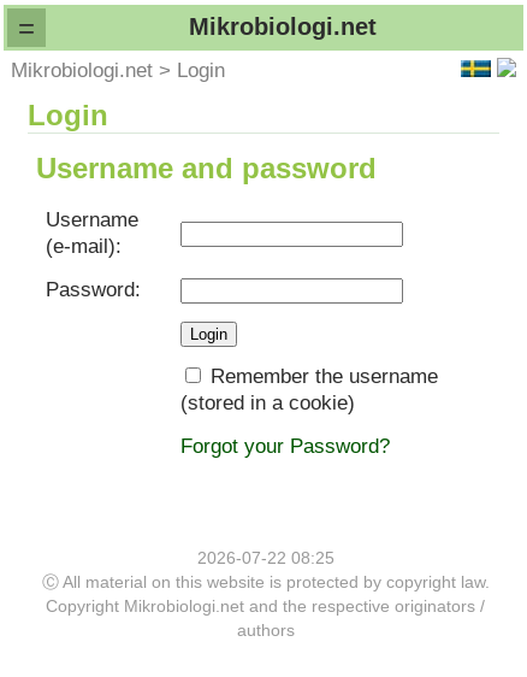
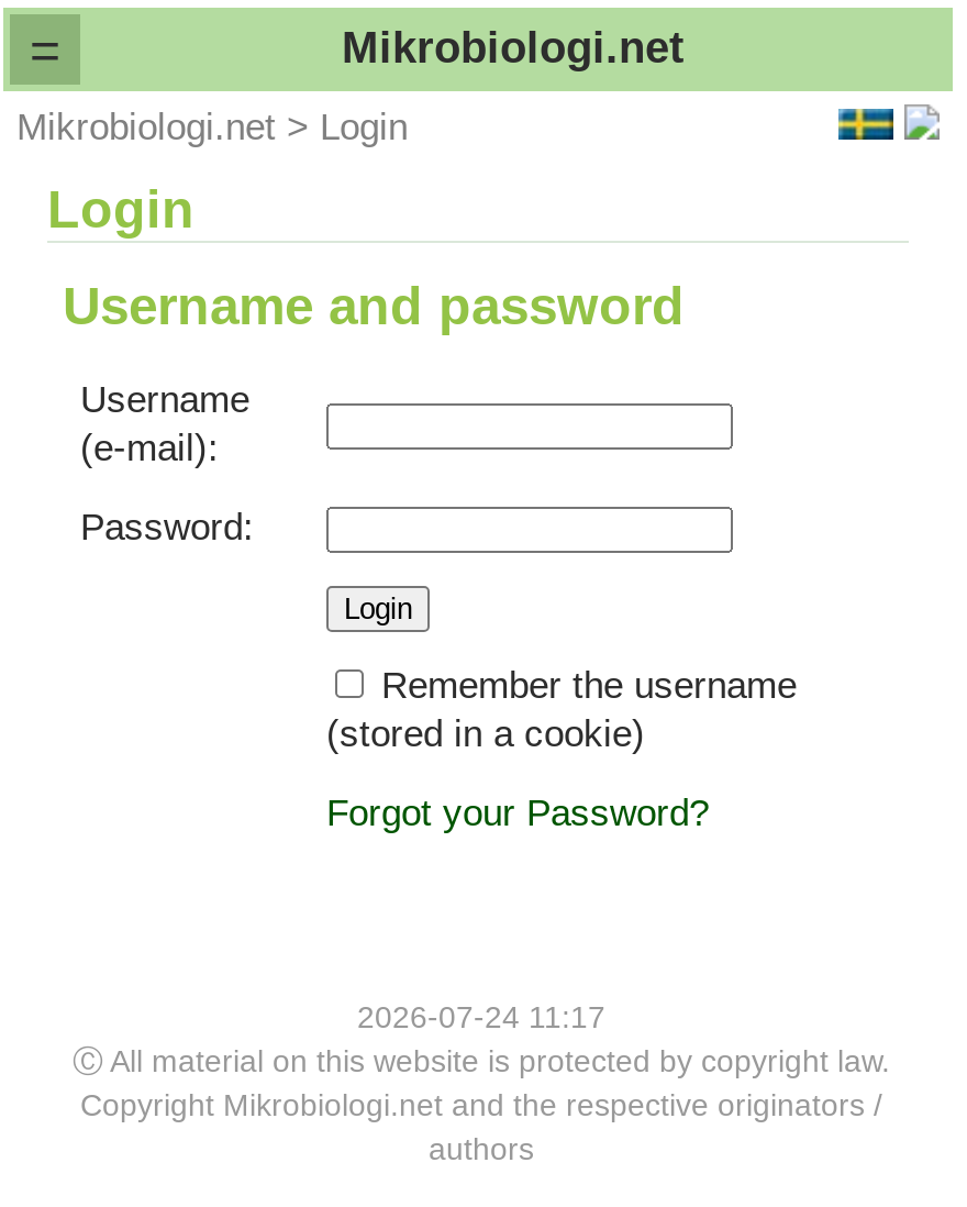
- 2026-07-22 08:25
+ 2026-07-24 11:17
